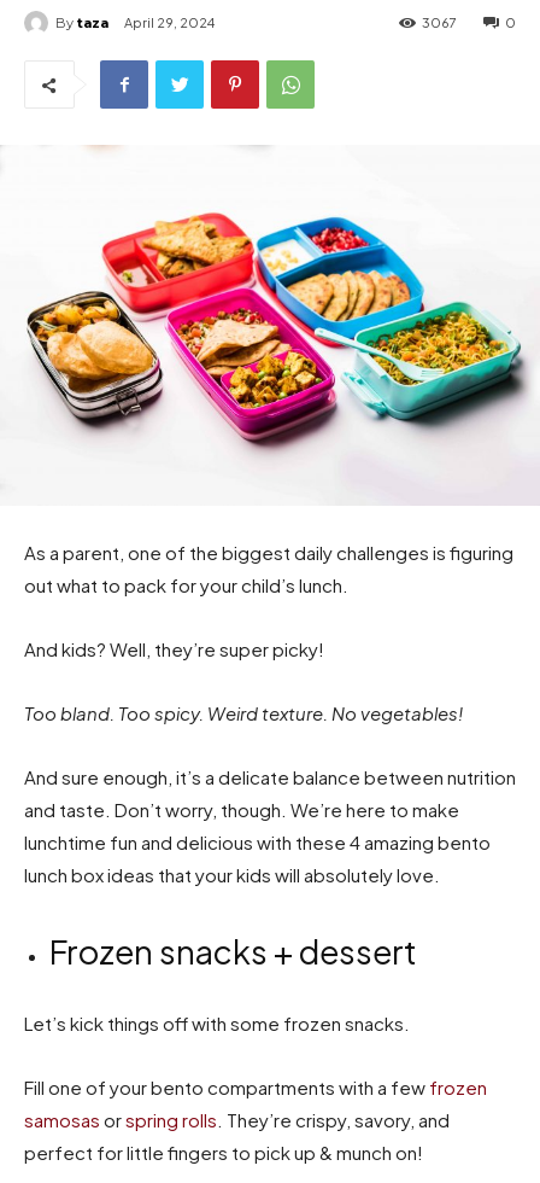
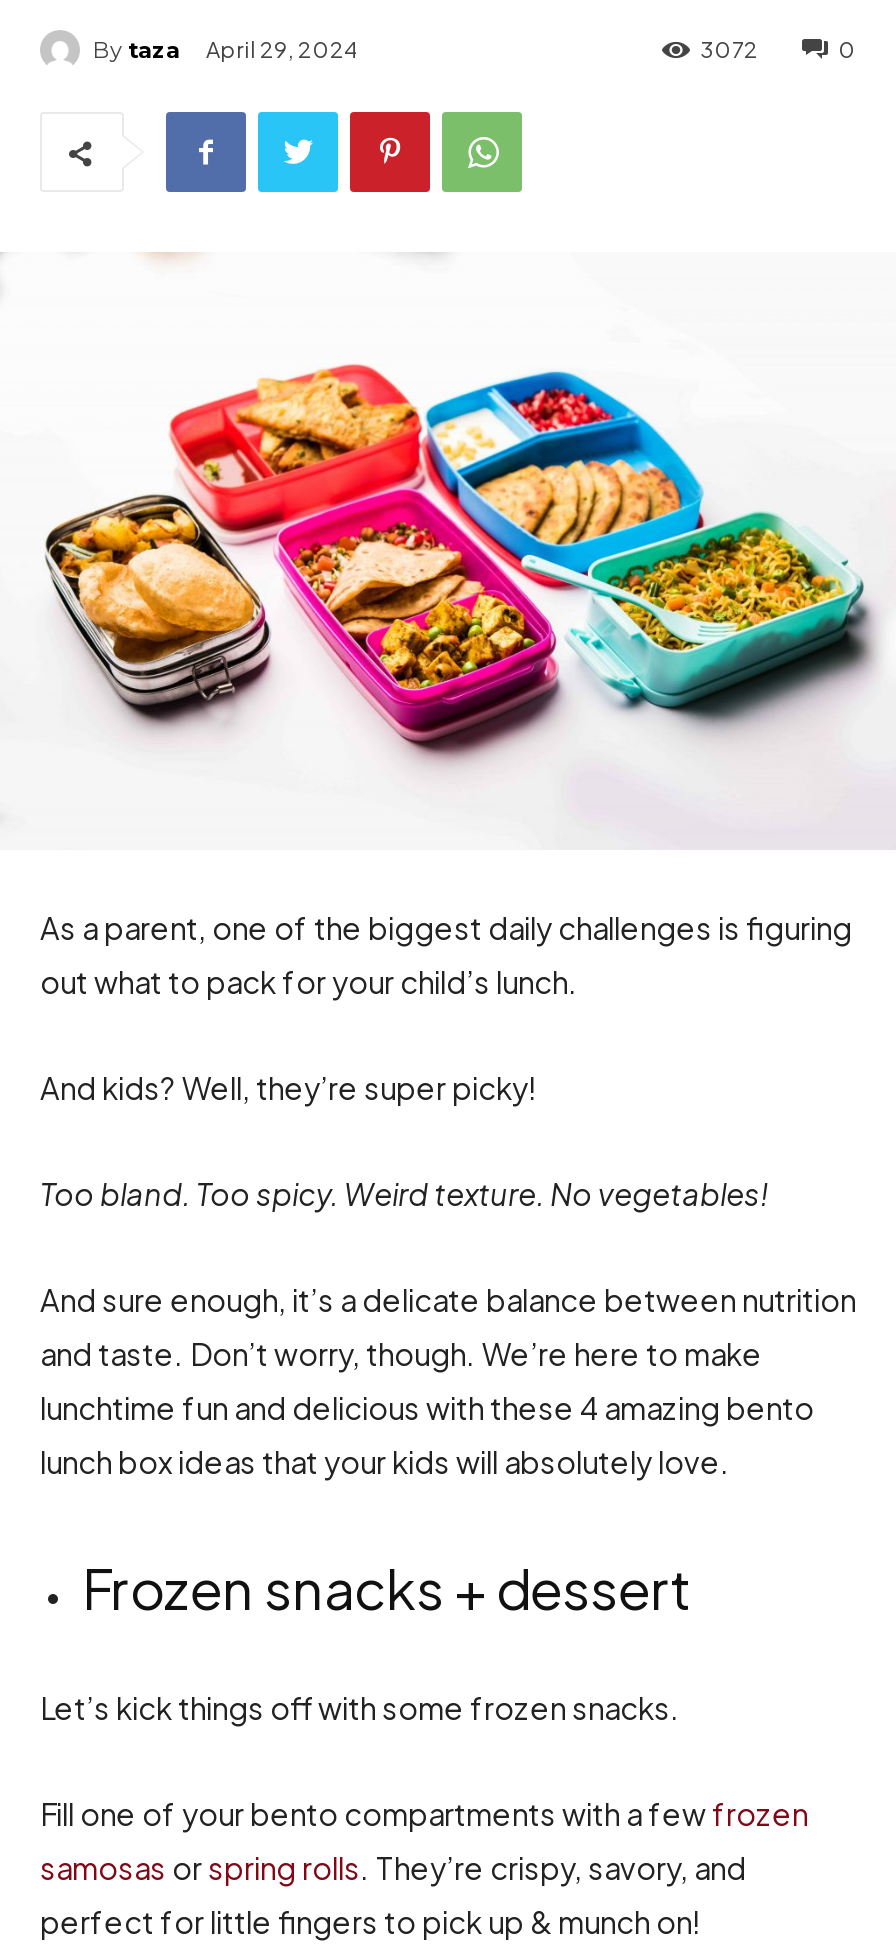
- 3067
+ 3072
